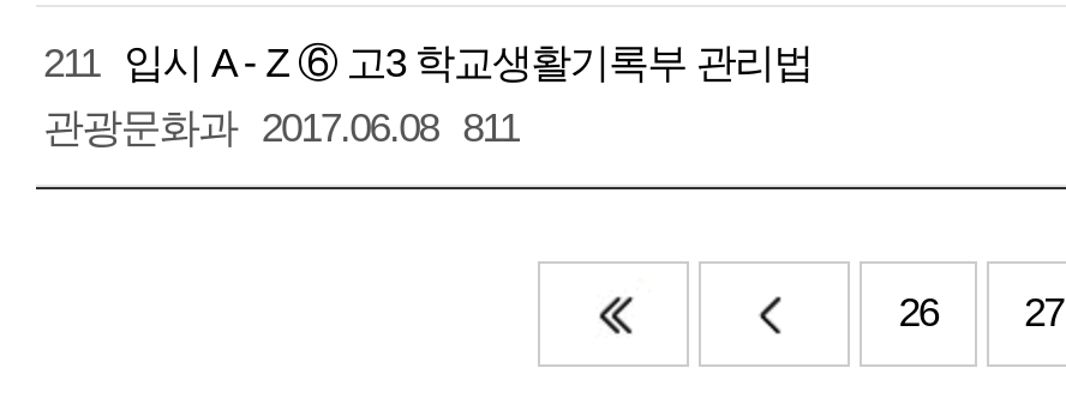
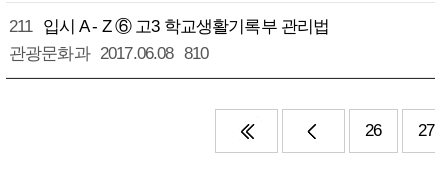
- 관광문화과 2017.06.08 811
+ 관광문화과 2017.06.08 810
